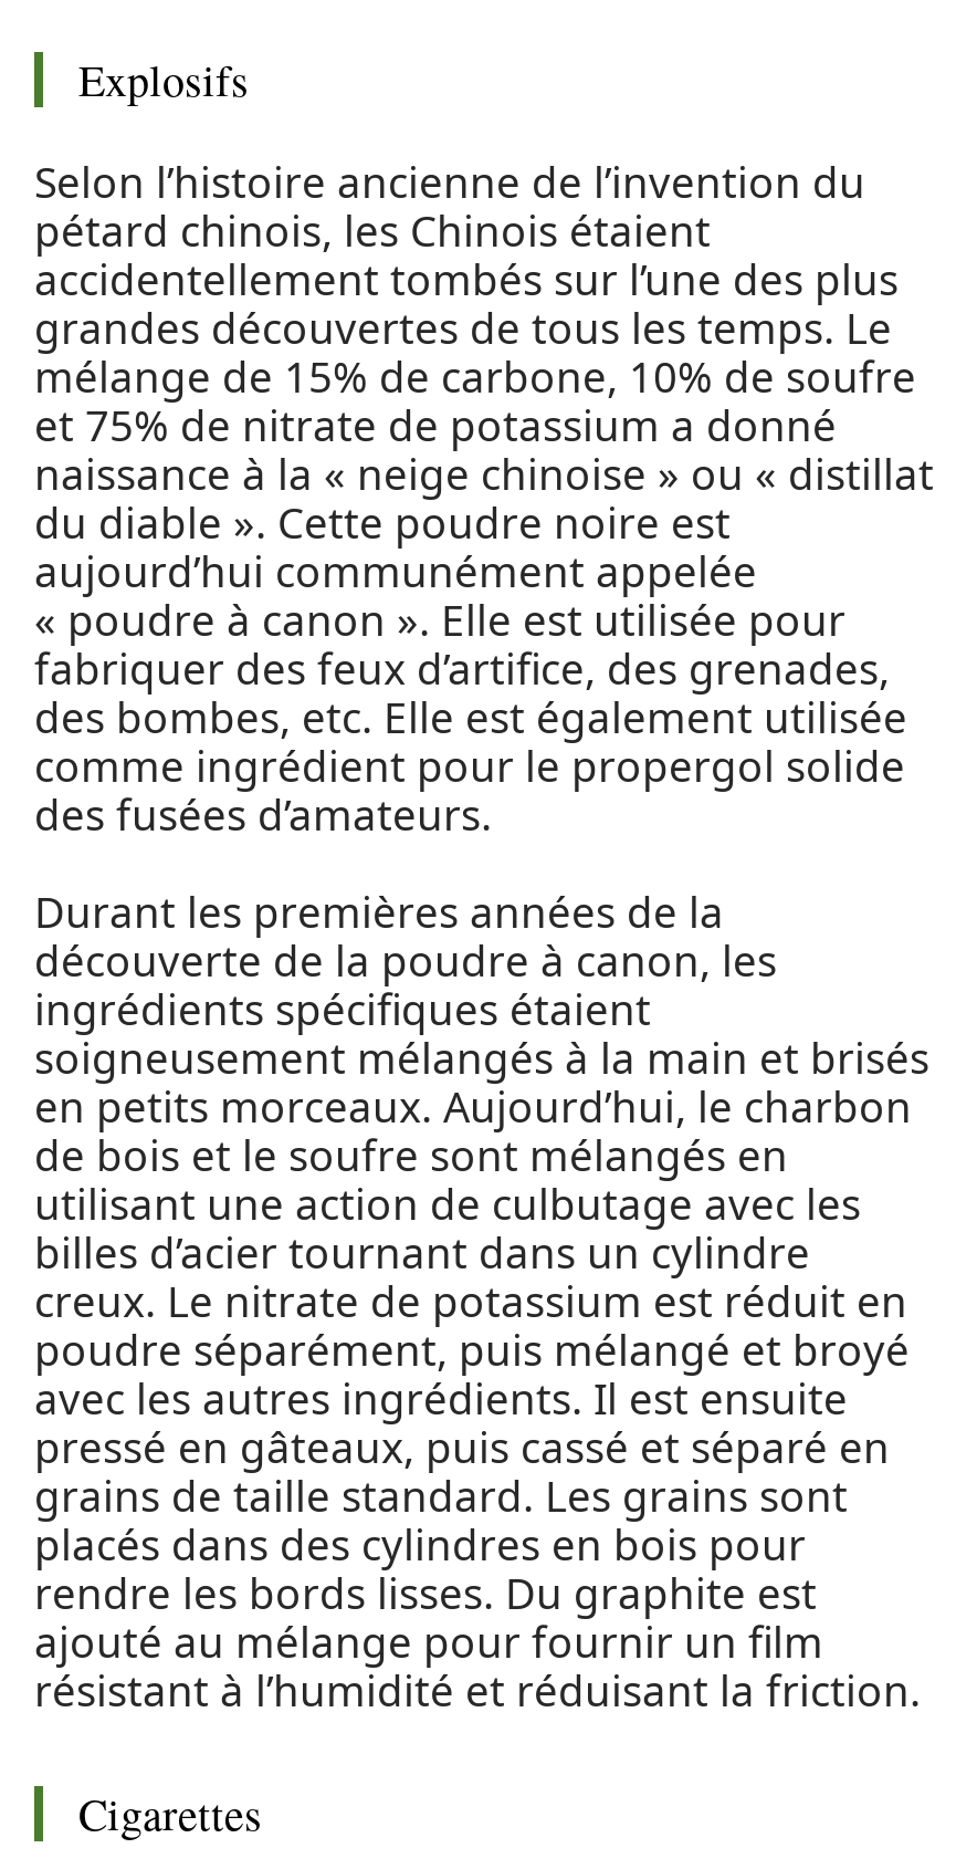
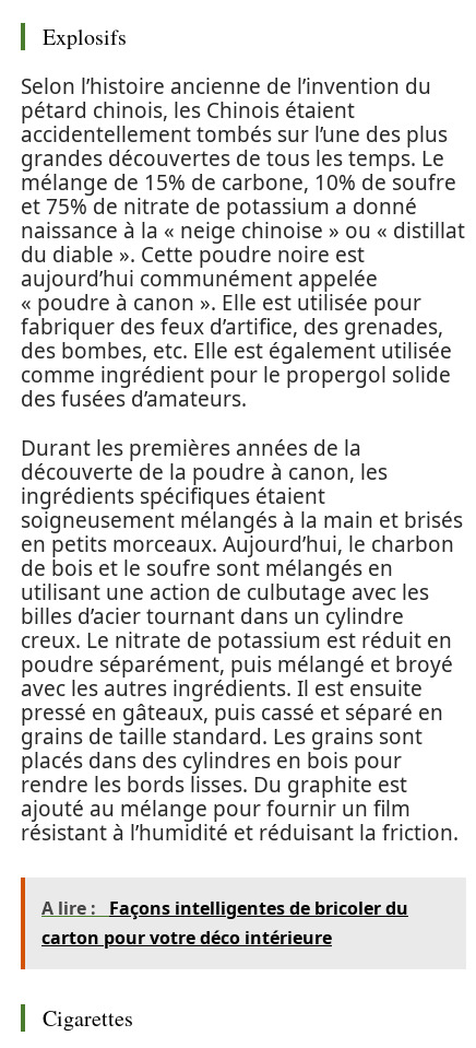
+ [image]
+ A lire : Façons intelligentes de bricoler du
+ carton pour votre déco intérieure
